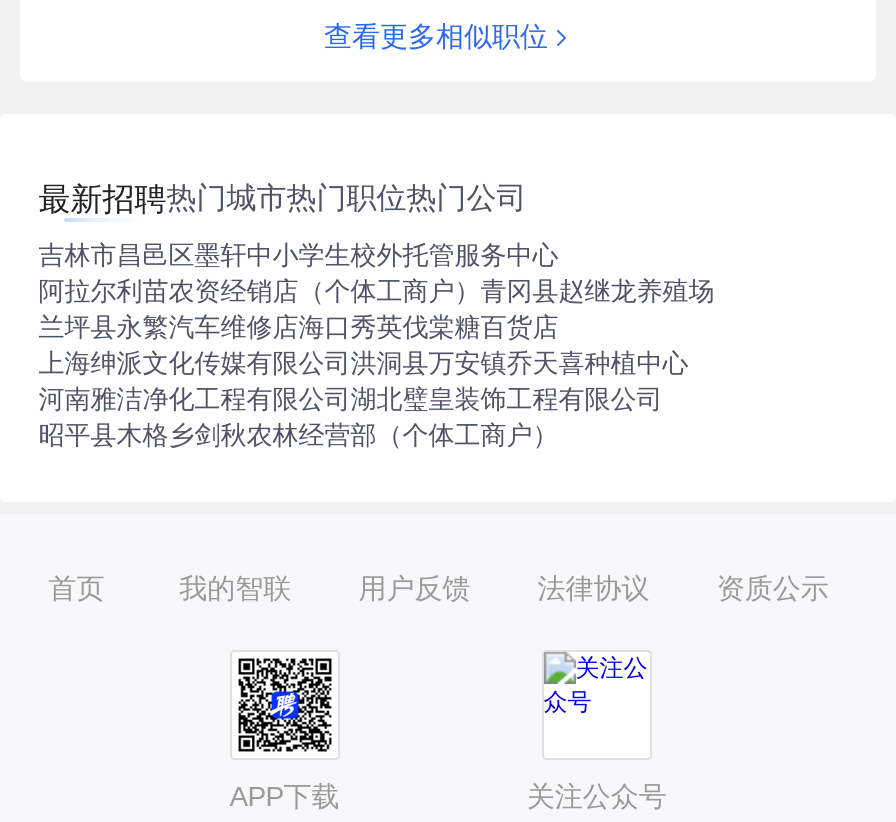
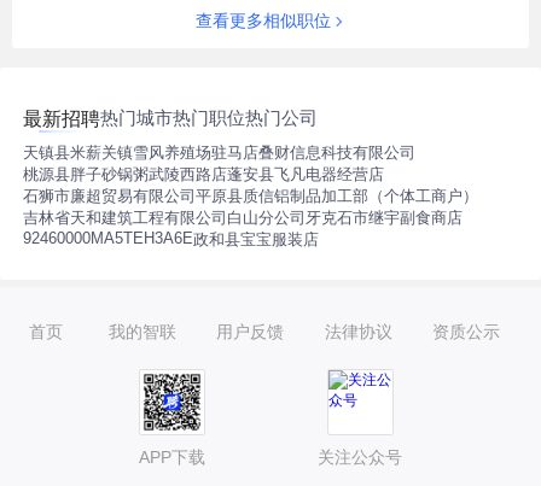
- 吉林市昌邑区墨轩中小学生校外托管服务中心
- 阿拉尔利苗农资经销店（个体工商户）青冈县赵继龙养殖场
- 兰坪县永繁汽车维修店海口秀英伐棠糖百货店
- 上海绅派文化传媒有限公司洪洞县万安镇乔天喜种植中心
- 河南雅洁净化工程有限公司湖北璧皇装饰工程有限公司
- 昭平县木格乡剑秋农林经营部（个体工商户）
+ 天镇县米薪关镇雪风养殖场驻马店叠财信息科技有限公司
+ 桃源县胖子砂锅粥武陵西路店蓬安县飞凡电器经营店
+ 石狮市廉超贸易有限公司平原县质信铝制品加工部（个体工商户）
+ 吉林省天和建筑工程有限公司白山分公司牙克石市继宇副食商店
+ 92460000MA5TEH3A6E政和县宝宝服装店
